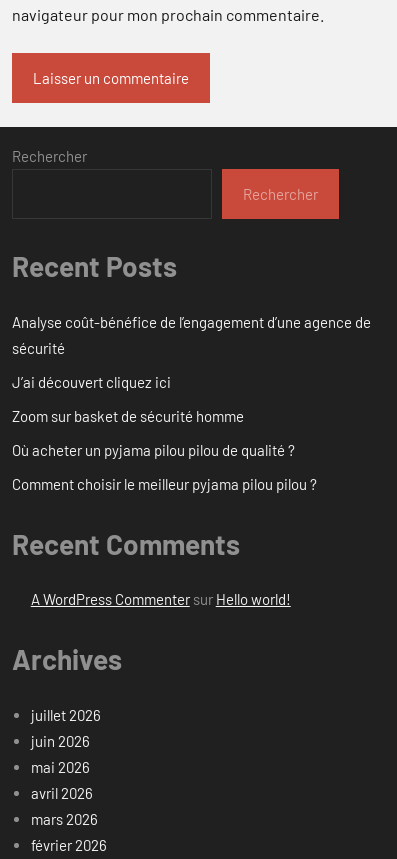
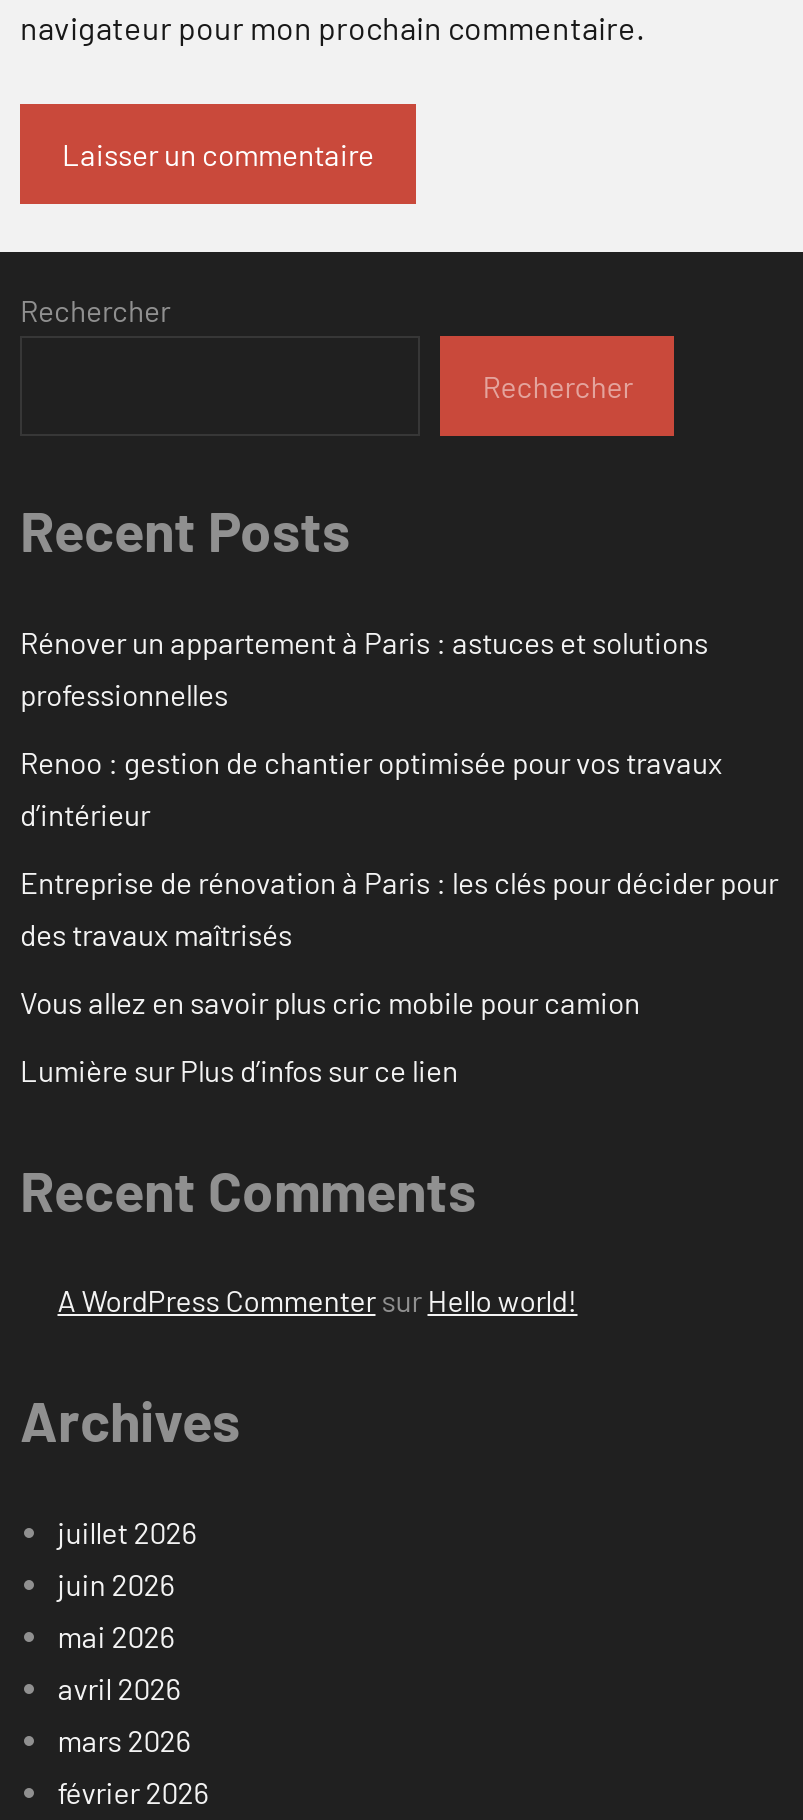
- Analyse coût-bénéfice de l’engagement d’une agence de
- sécurité
+ Rénover un appartement à Paris : astuces et solutions
+ professionnelles

- J’ai découvert cliquez ici
+ Renoo : gestion de chantier optimisée pour vos travaux
+ d’intérieur

- Zoom sur basket de sécurité homme
+ Entreprise de rénovation à Paris : les clés pour décider pour
+ des travaux maîtrisés

- Où acheter un pyjama pilou pilou de qualité ?
+ Vous allez en savoir plus cric mobile pour camion

- Comment choisir le meilleur pyjama pilou pilou ?
+ Lumière sur Plus d’infos sur ce lien
